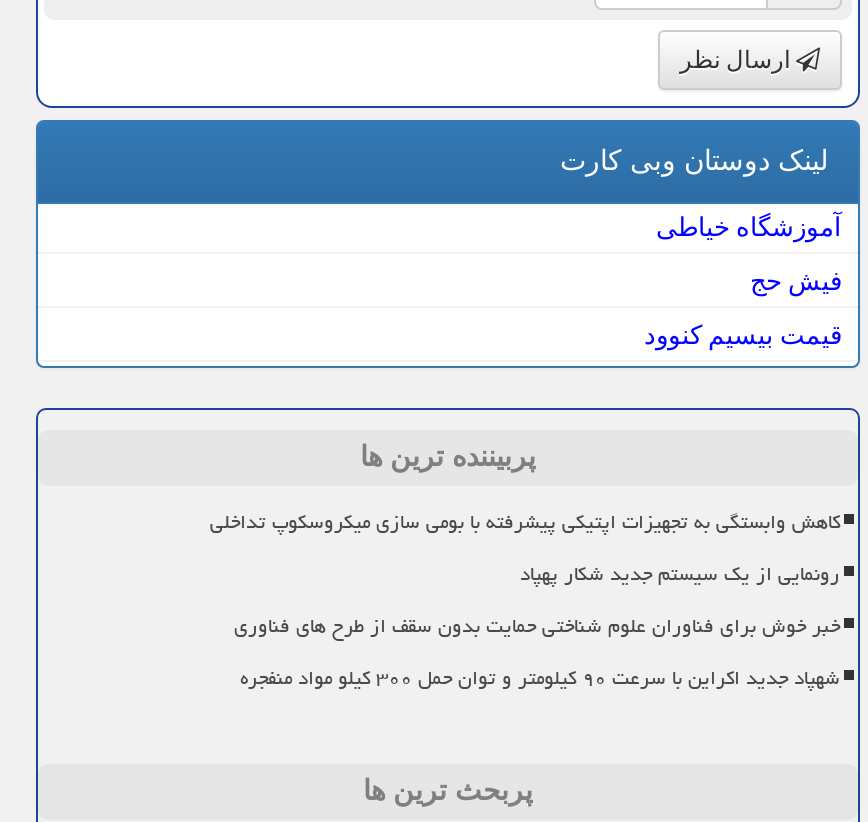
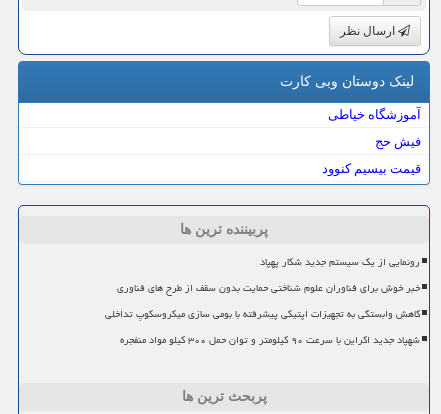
moved down: کاهش وابستگی به تجهیزات اپتیکی پیشرفته با بومی سازی میکروسکوپ تداخلی

moved up: رونمایی از یک سیستم جدید شکار پهپاد | خبر خوش برای فناوران علوم شناختی حمایت بدون سقف از طرح های فناوری
